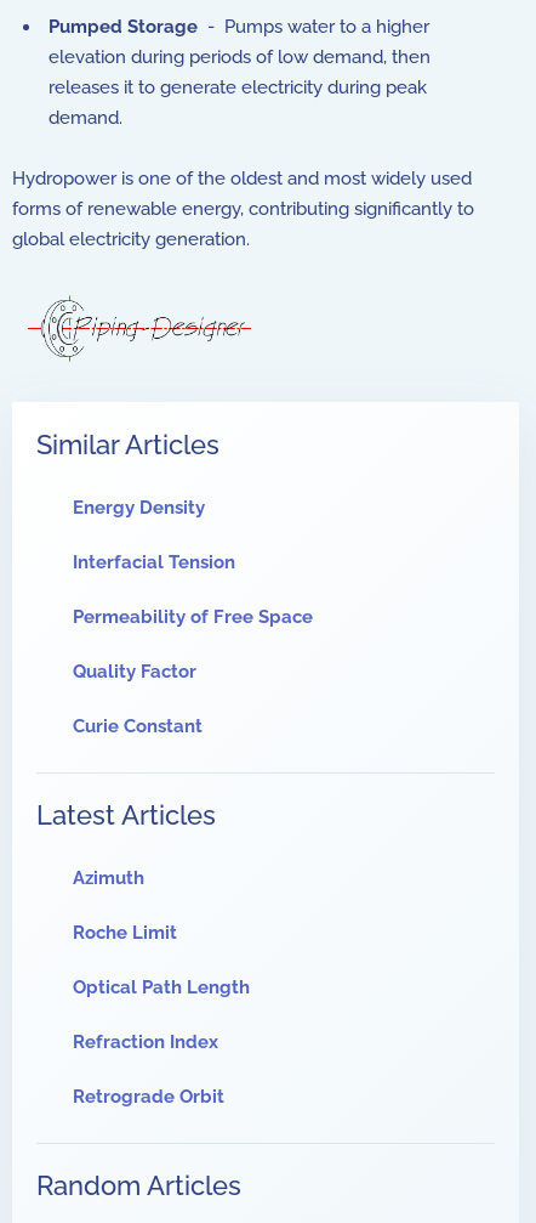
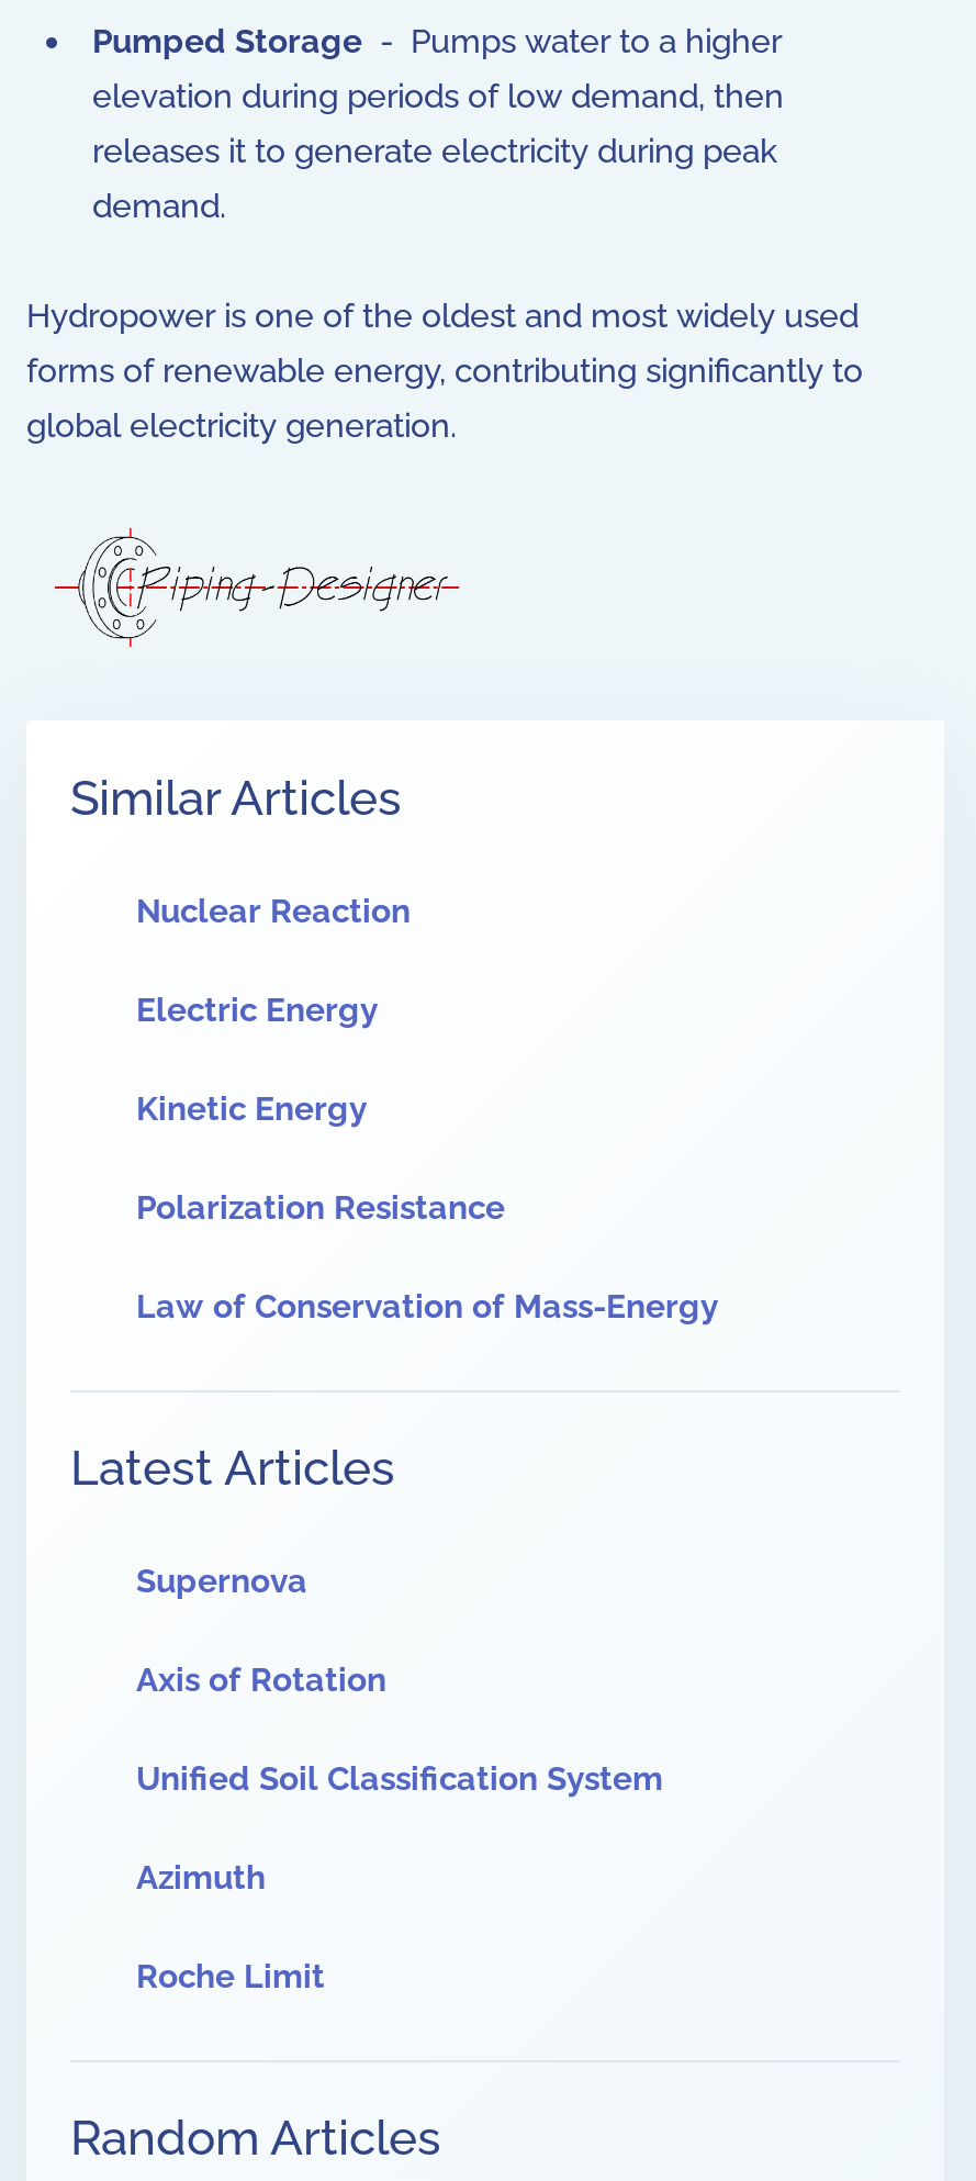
- Energy Density
+ Nuclear Reaction

- Interfacial Tension
+ Electric Energy

- Permeability of Free Space
+ Kinetic Energy

- Quality Factor
+ Polarization Resistance

- Curie Constant
+ Law of Conservation of Mass-Energy

+ Supernova
+ Axis of Rotation
+ Unified Soil Classification System

moved down: Azimuth | Roche Limit

- Optical Path Length
- Refraction Index
- Retrograde Orbit
